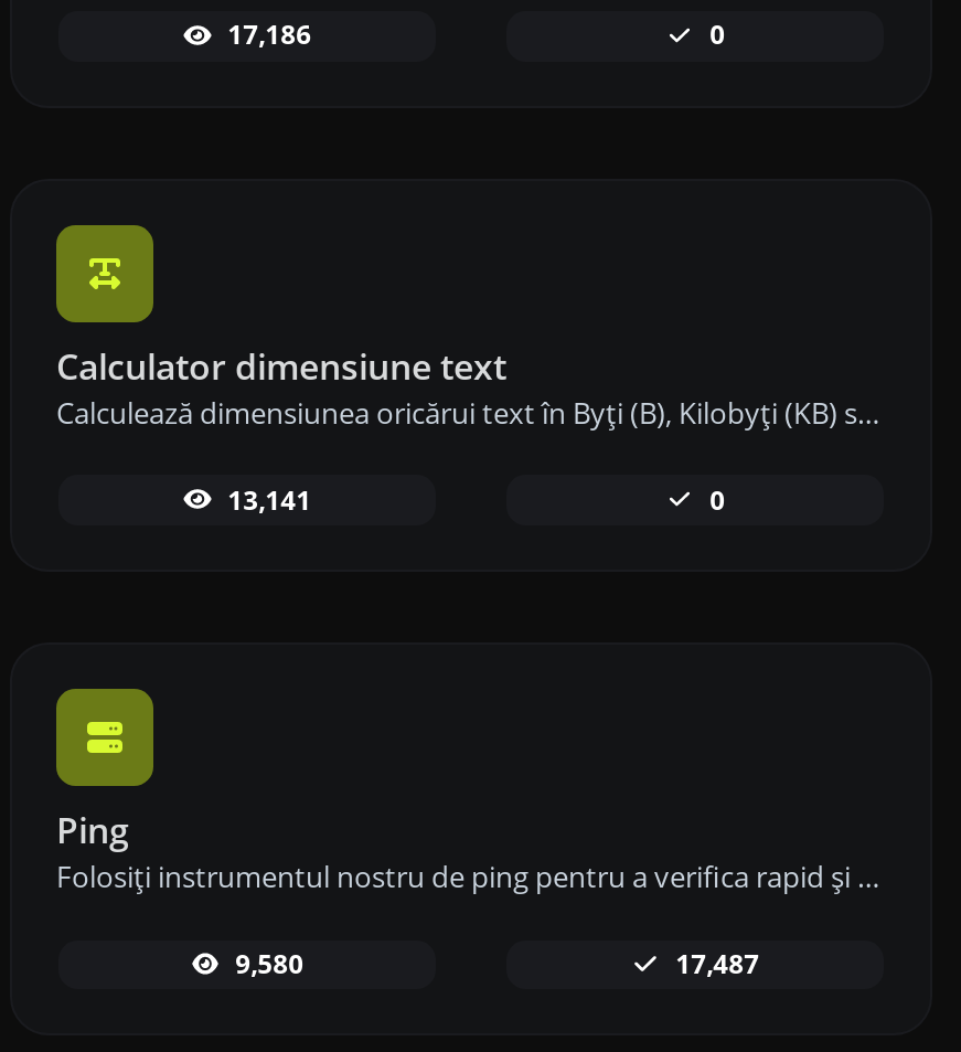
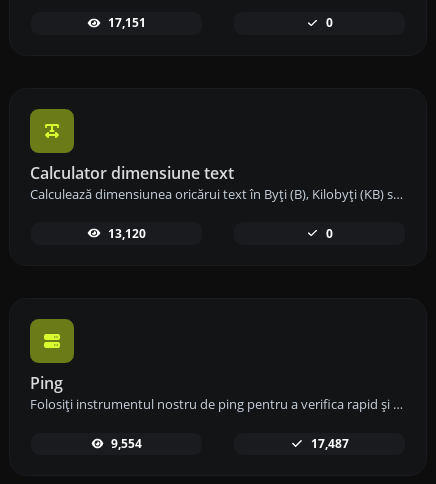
- 17,186
+ 17,151

- 13,141
+ 13,120

- 9,580
+ 9,554
